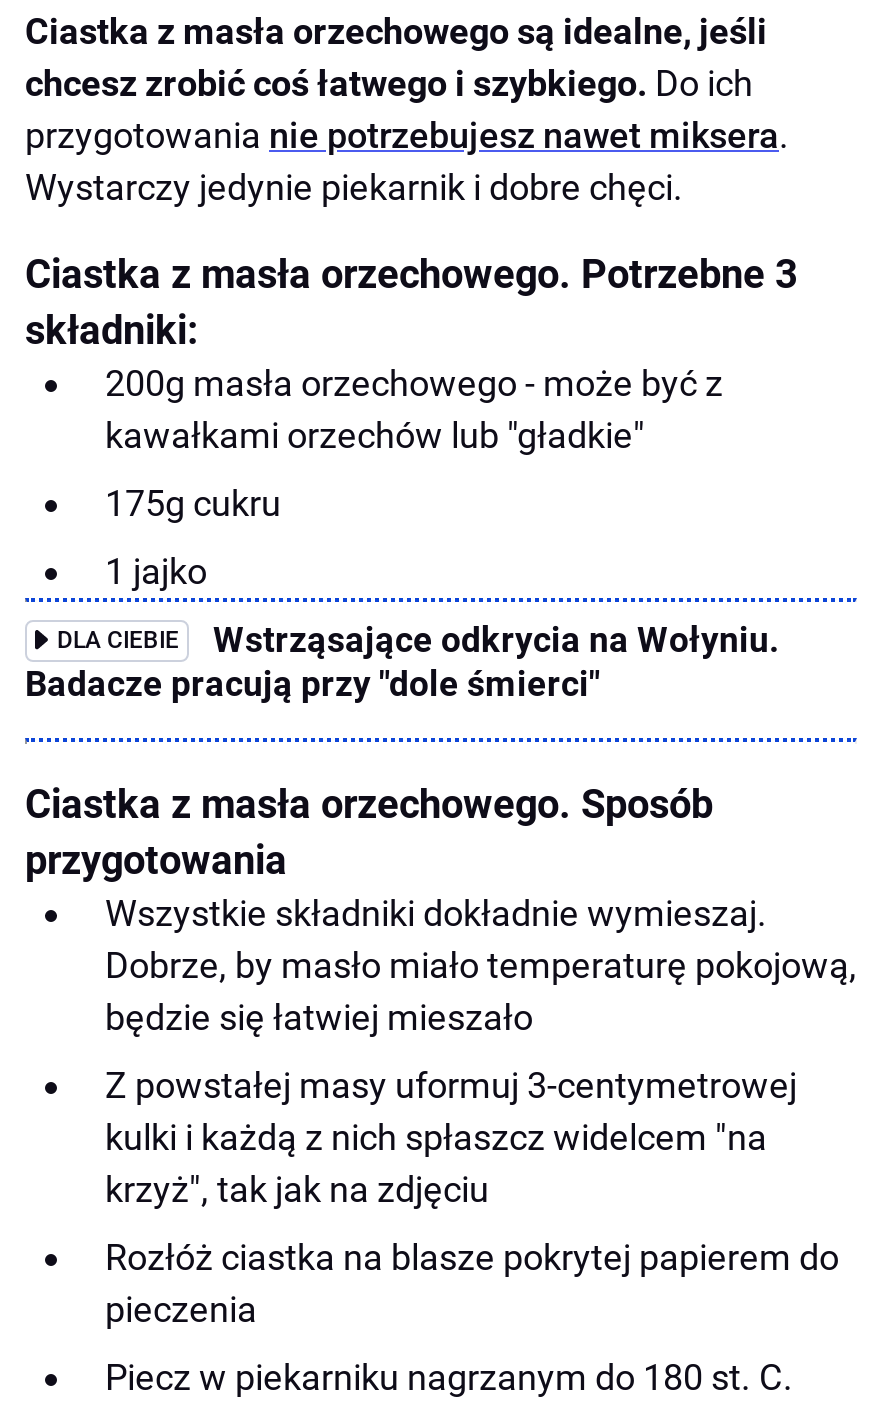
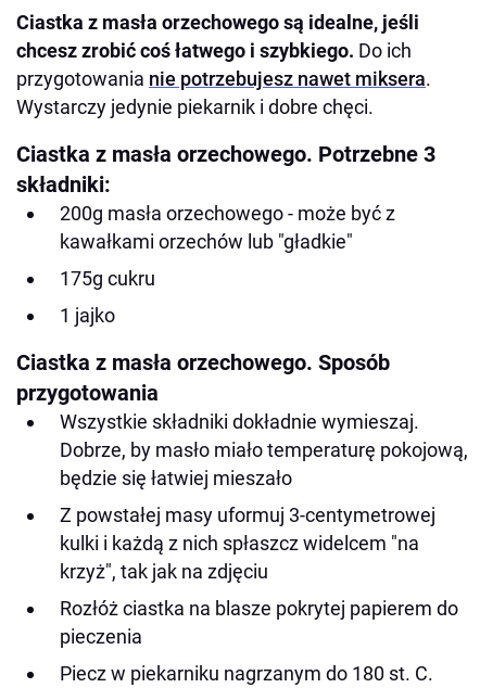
- DLA CIEBIE
- Wstrząsające odkrycia na Wołyniu.
- Badacze pracują przy "dole śmierci"
